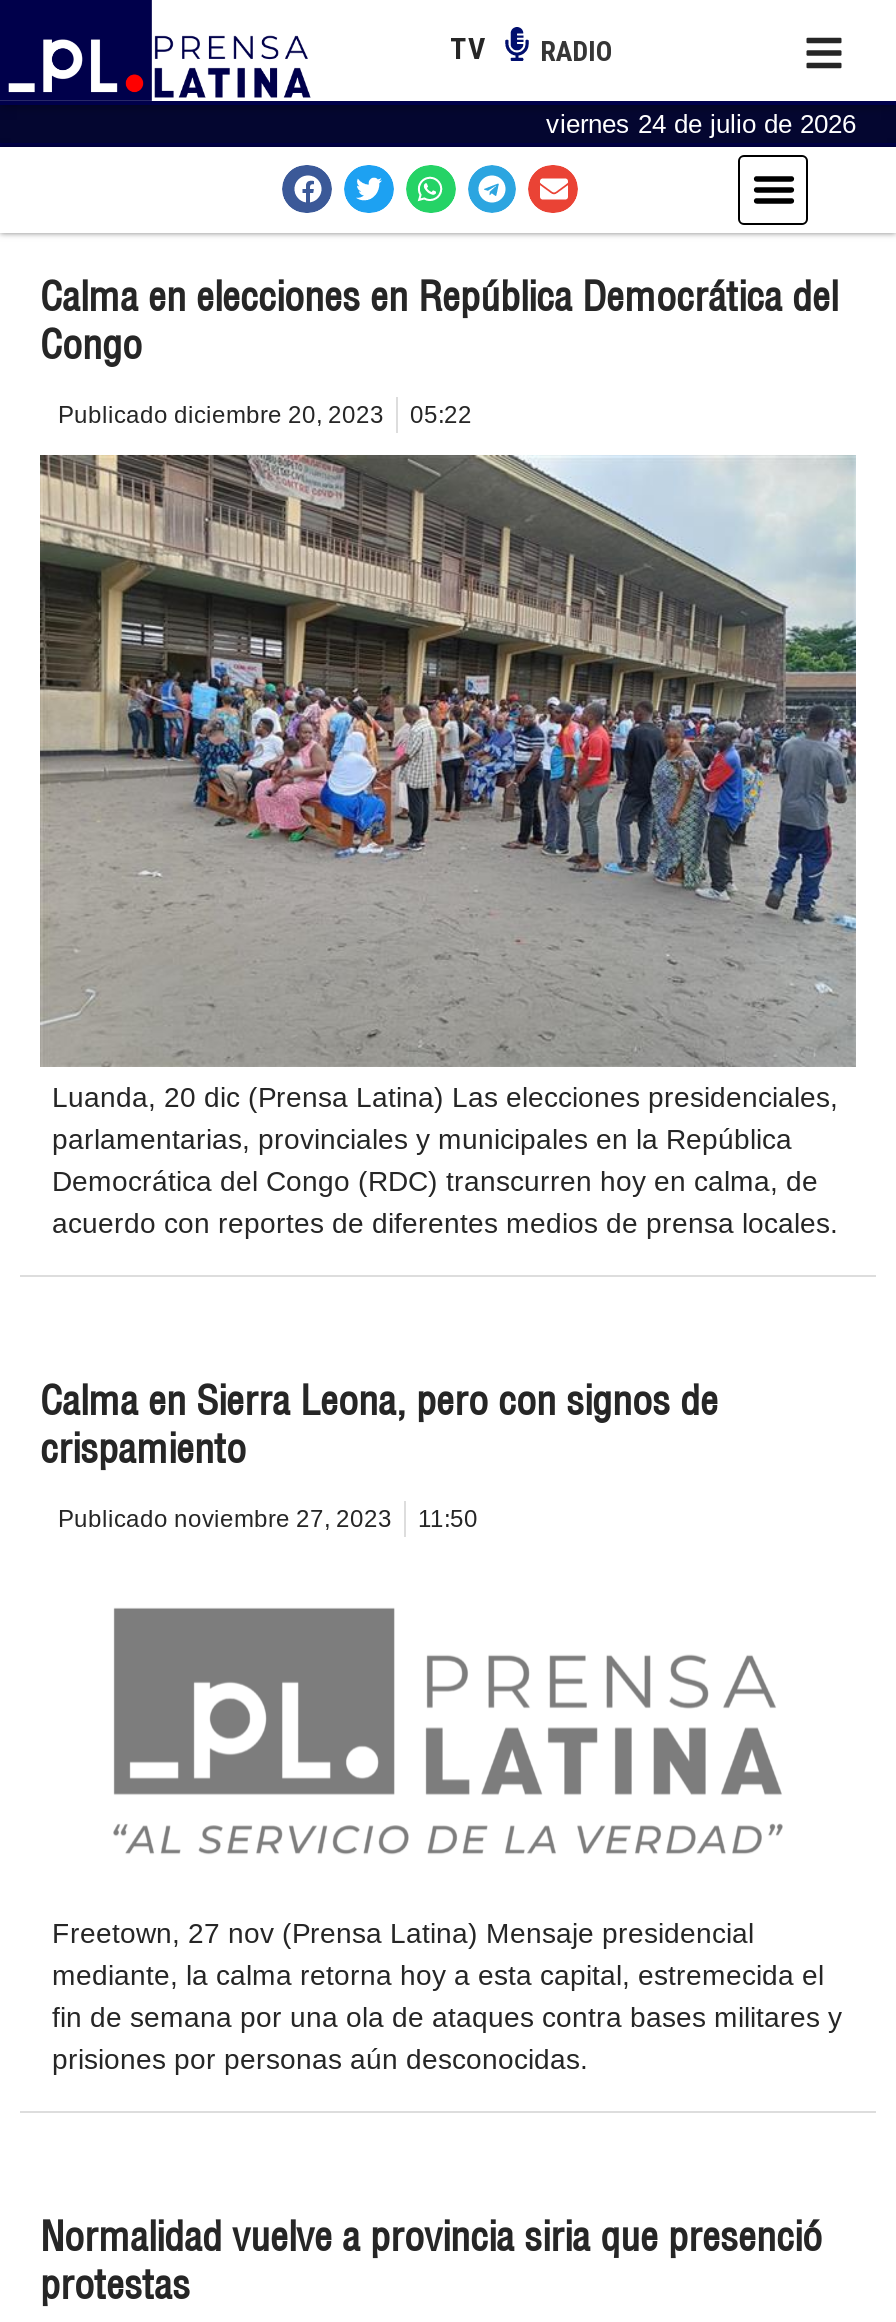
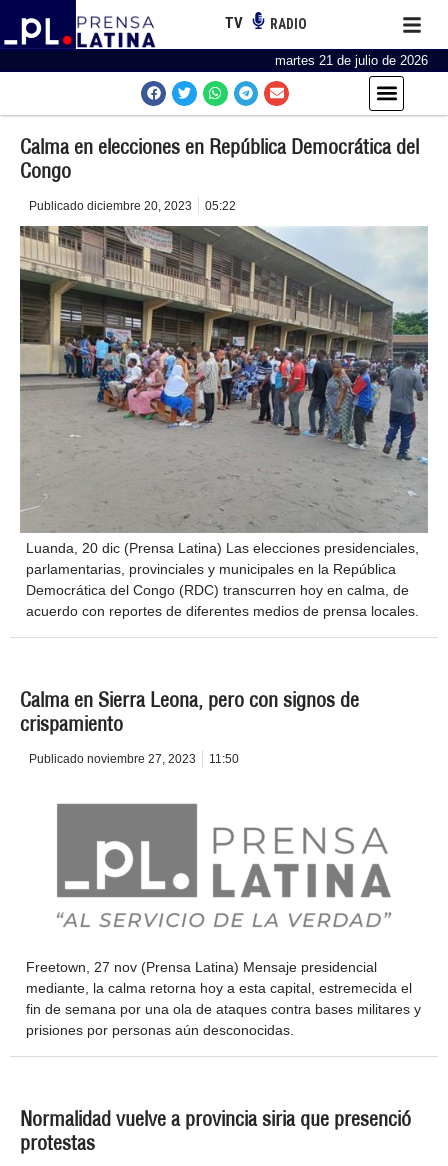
- viernes 24 de julio de 2026
+ martes 21 de julio de 2026
